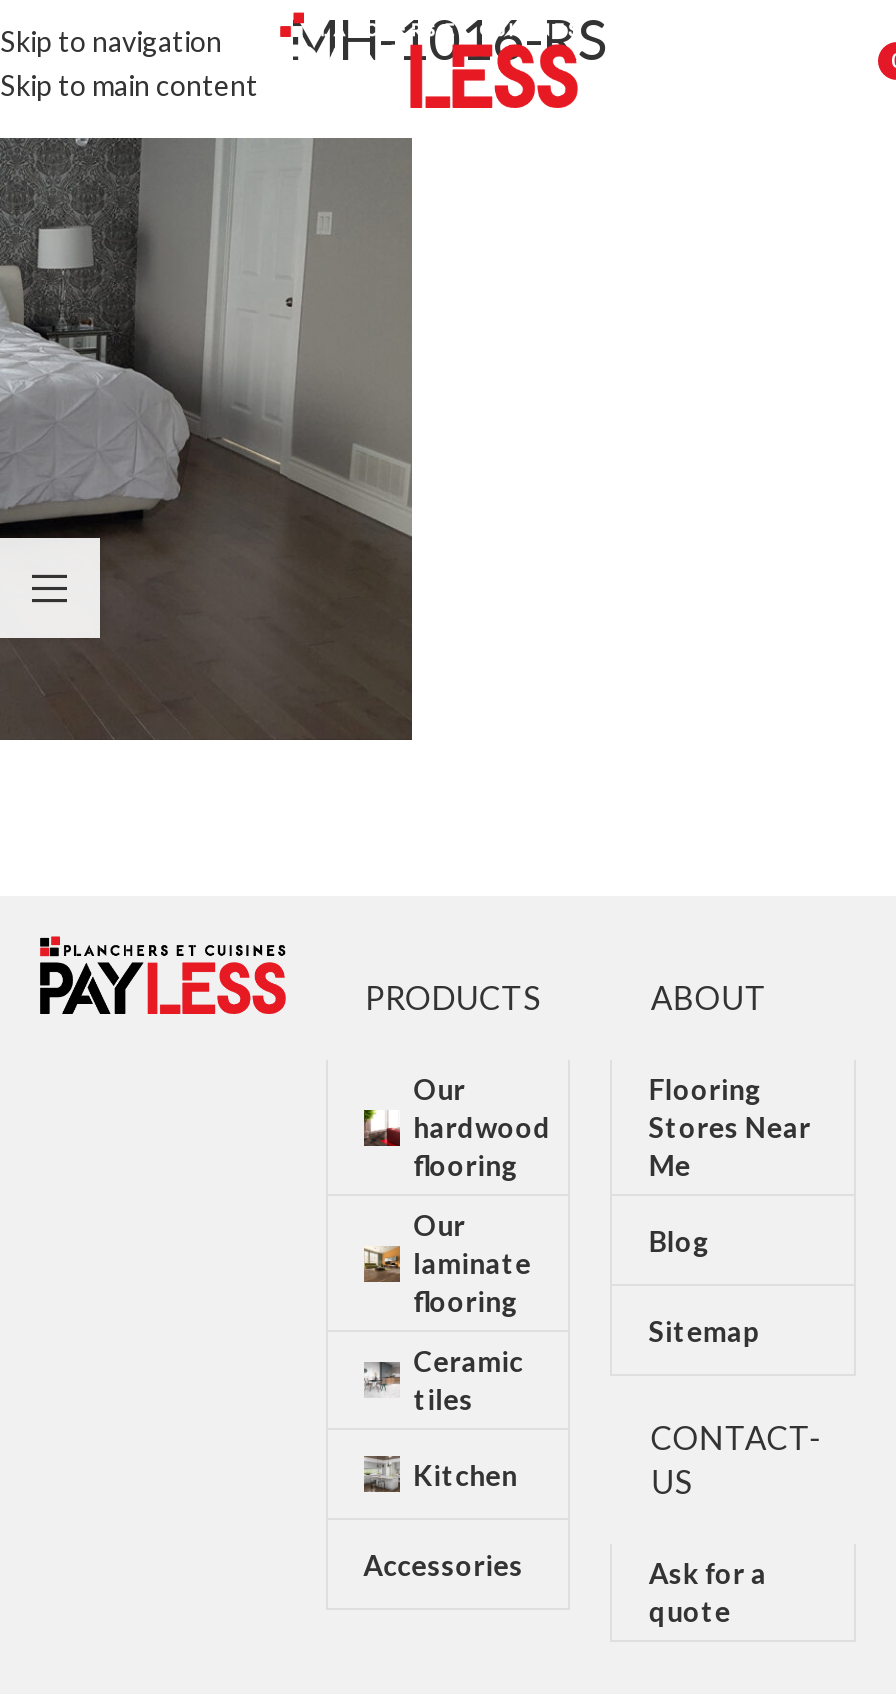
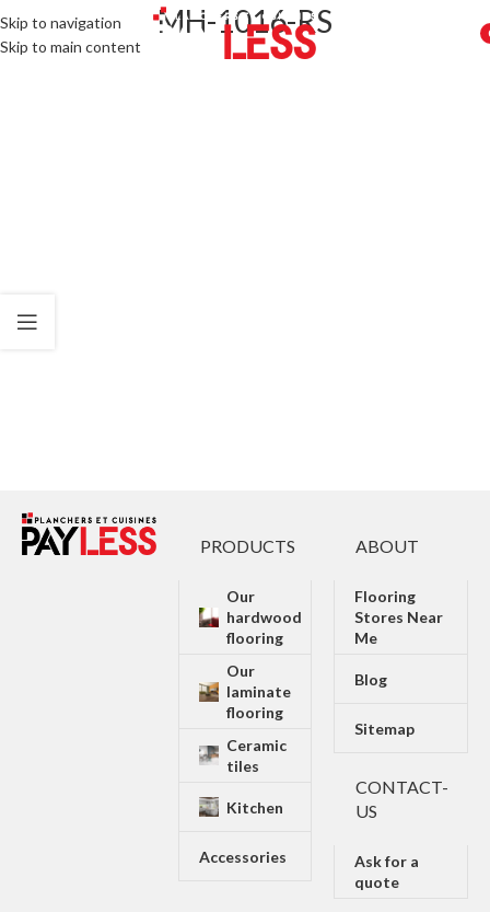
- [image]
